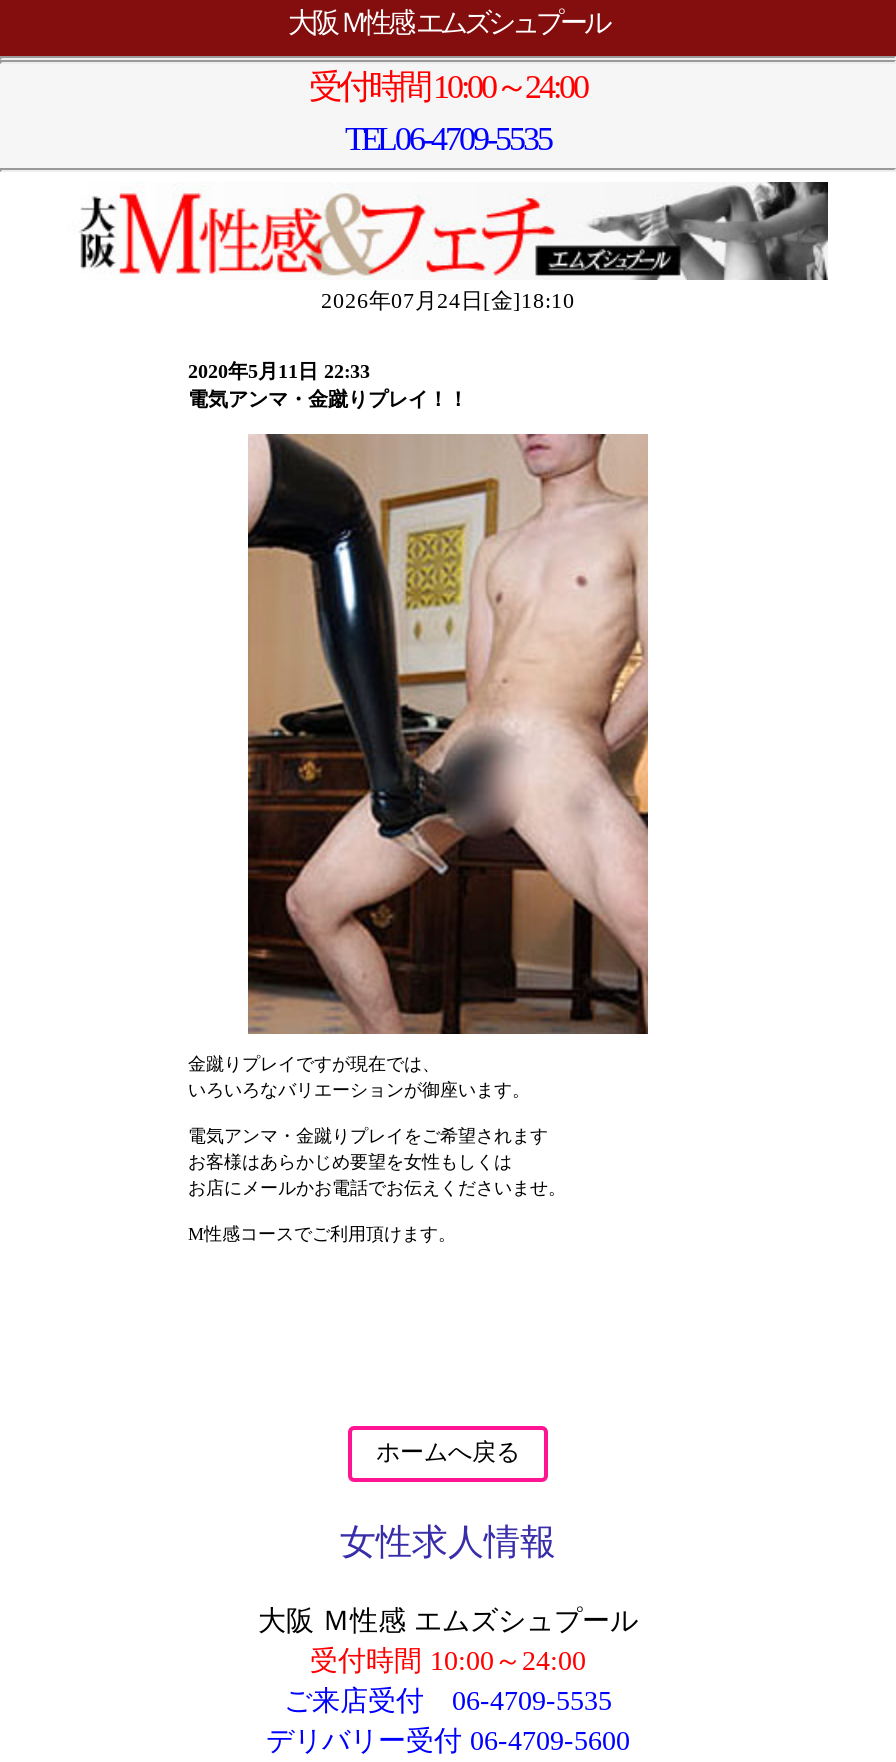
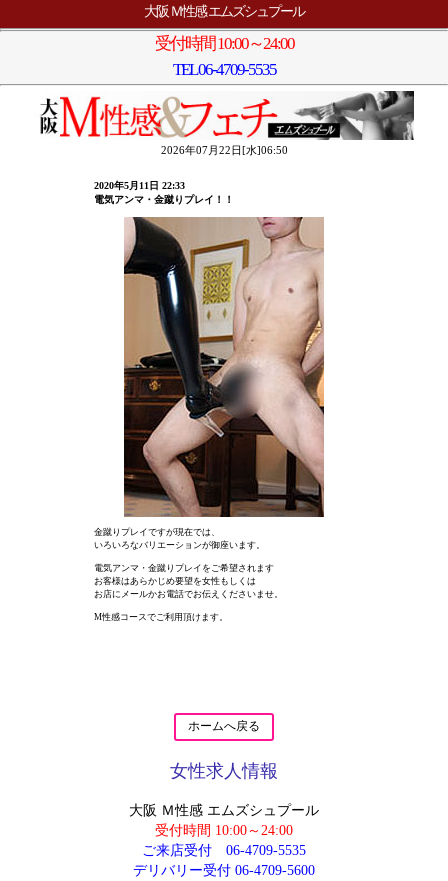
- 2026年07月24日[金]18:10
+ 2026年07月22日[水]06:50
